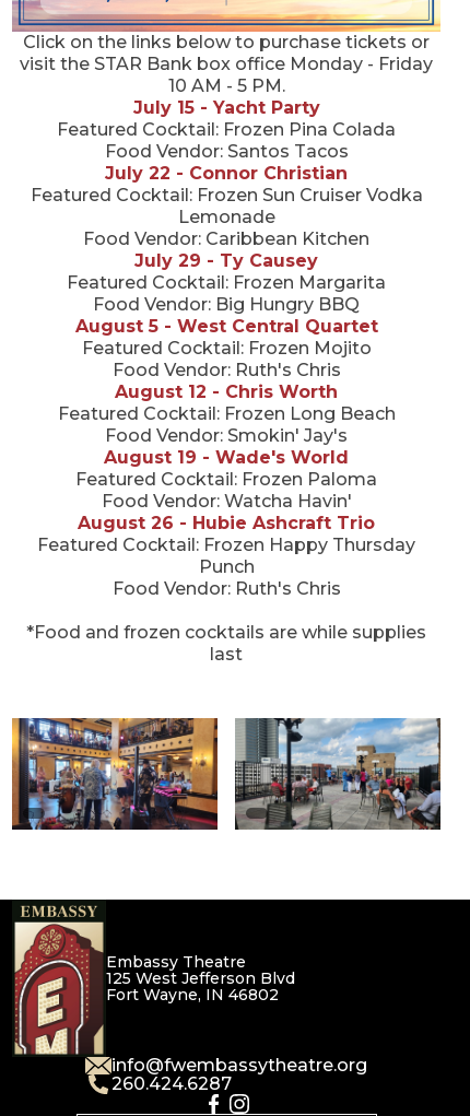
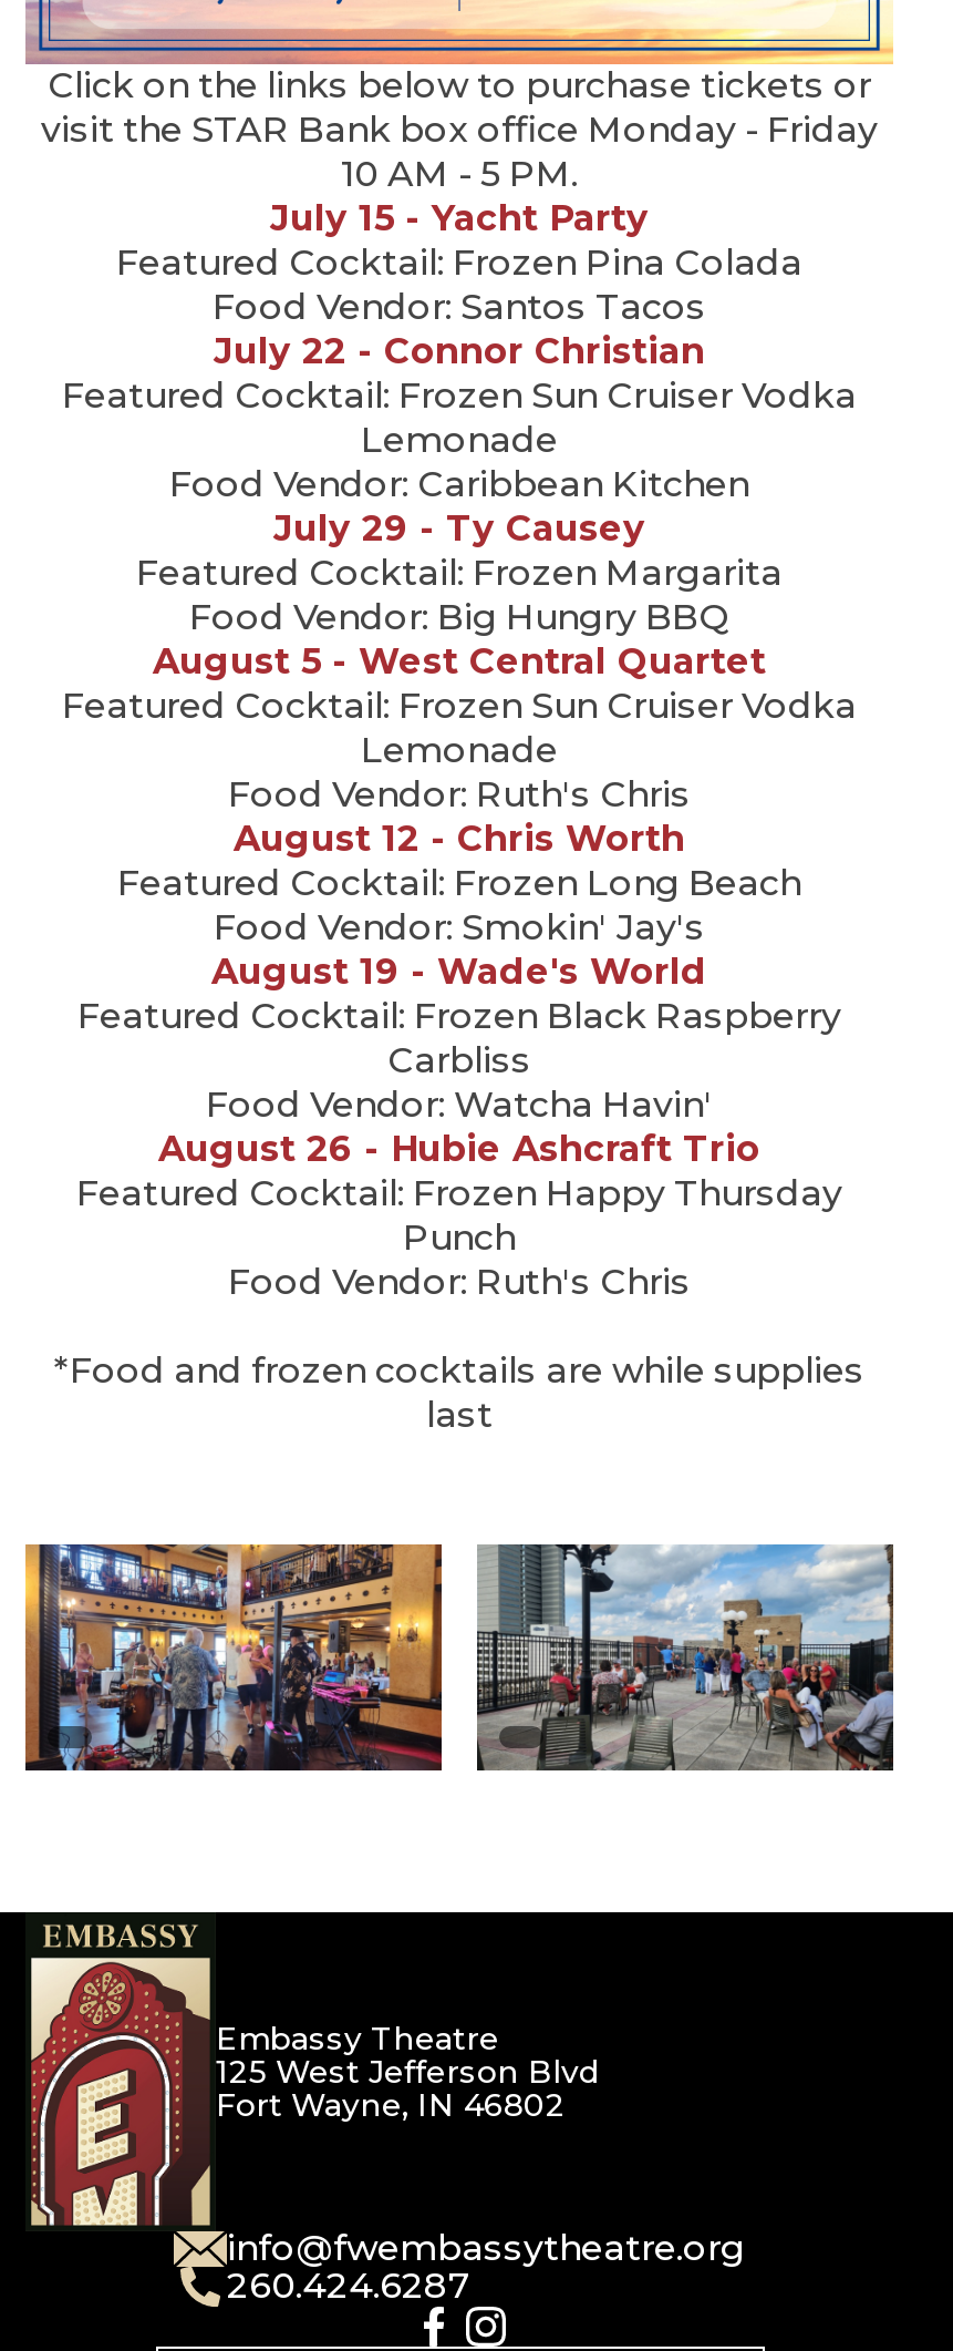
- Featured Cocktail: Frozen Mojito
+ Featured Cocktail: Frozen Sun Cruiser Vodka
+ Lemonade

- Featured Cocktail: Frozen Paloma
+ Featured Cocktail: Frozen Black Raspberry
+ Carbliss
